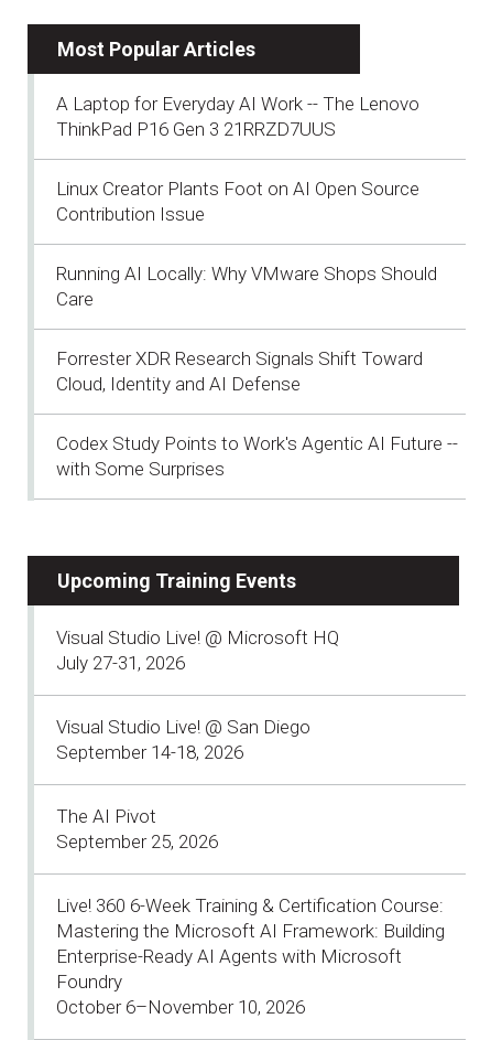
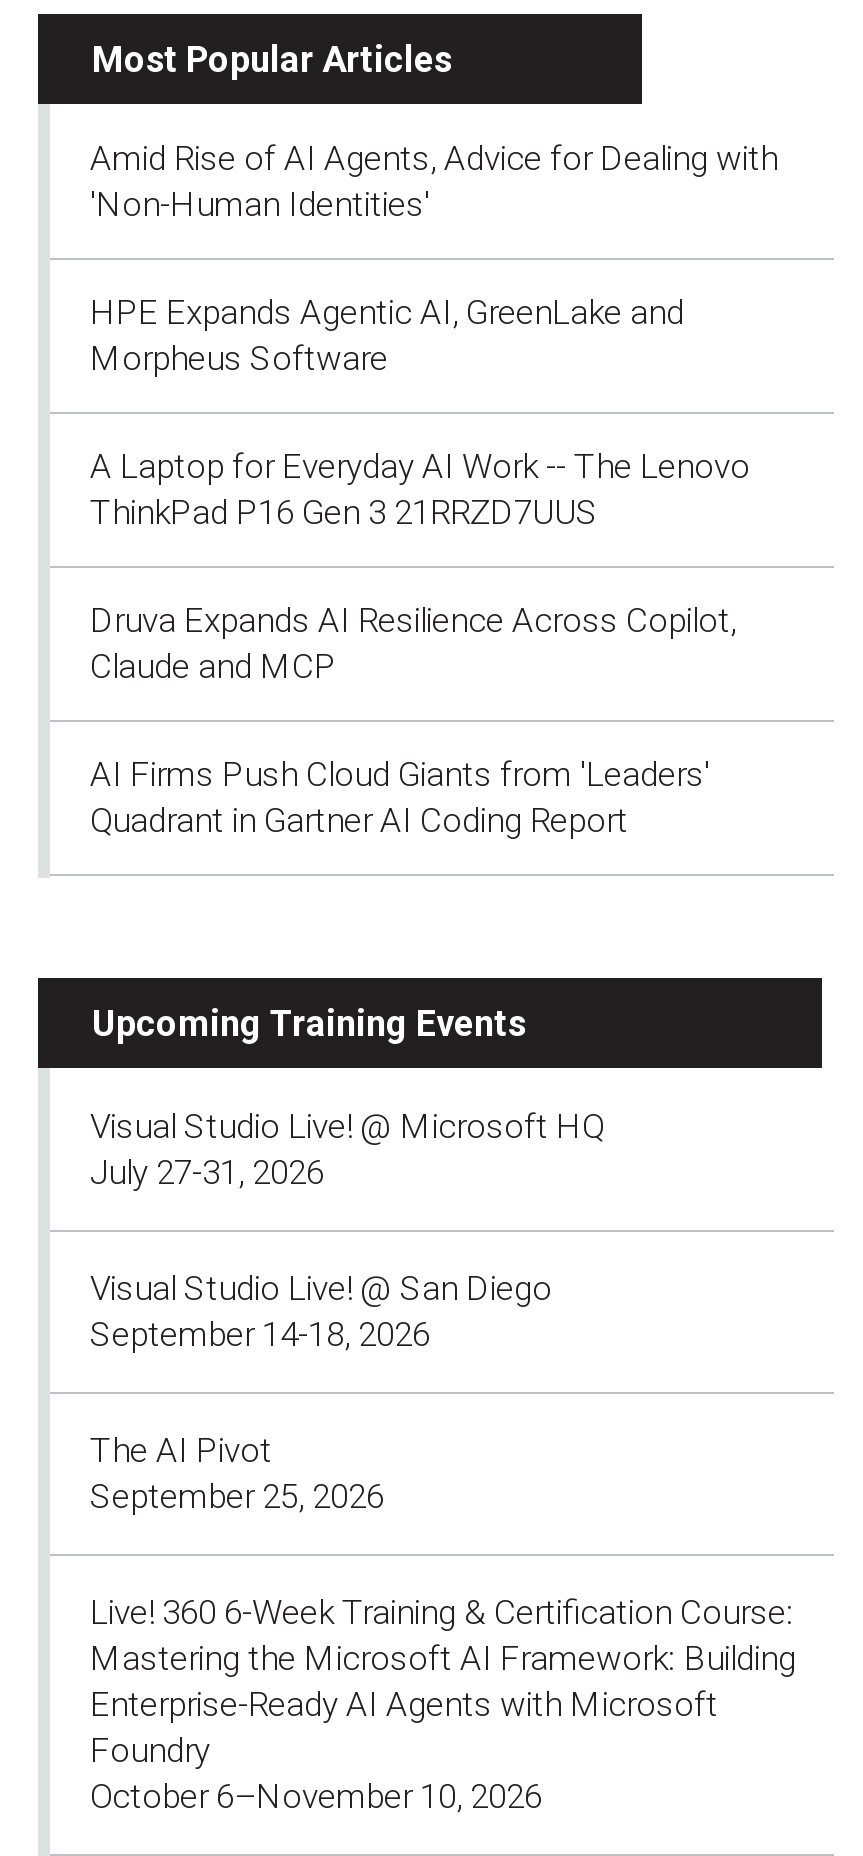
+ Amid Rise of AI Agents, Advice for Dealing with
+ 'Non-Human Identities'
+ HPE Expands Agentic AI, GreenLake and
+ Morpheus Software

moved down: A Laptop for Everyday AI Work -- The Lenovo | ThinkPad P16 Gen 3 21RRZD7UUS

- Linux Creator Plants Foot on AI Open Source
- Contribution Issue
- Running AI Locally: Why VMware Shops Should
- Care
- Forrester XDR Research Signals Shift Toward
- Cloud, Identity and AI Defense
- Codex Study Points to Work's Agentic AI Future --
- with Some Surprises
+ Druva Expands AI Resilience Across Copilot,
+ Claude and MCP
+ AI Firms Push Cloud Giants from 'Leaders'
+ Quadrant in Gartner AI Coding Report
